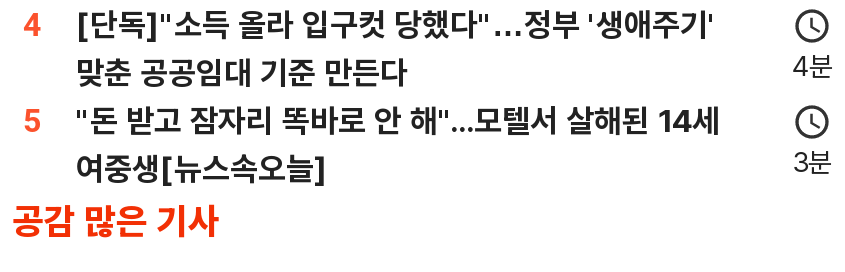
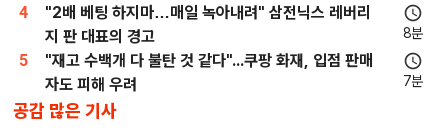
- [단독]"소득 올라 입구컷 당했다"…정부 '생애주기'
- 맞춘 공공임대 기준 만든다
- 4분
+ "2배 베팅 하지마…매일 녹아내려" 삼전닉스 레버리
+ 지 판 대표의 경고
+ 8분

- "돈 받고 잠자리 똑바로 안 해"...모텔서 살해된 14세
- 여중생[뉴스속오늘]
- 3분
+ "재고 수백개 다 불탄 것 같다"...쿠팡 화재, 입점 판매
+ 자도 피해 우려
+ 7분
